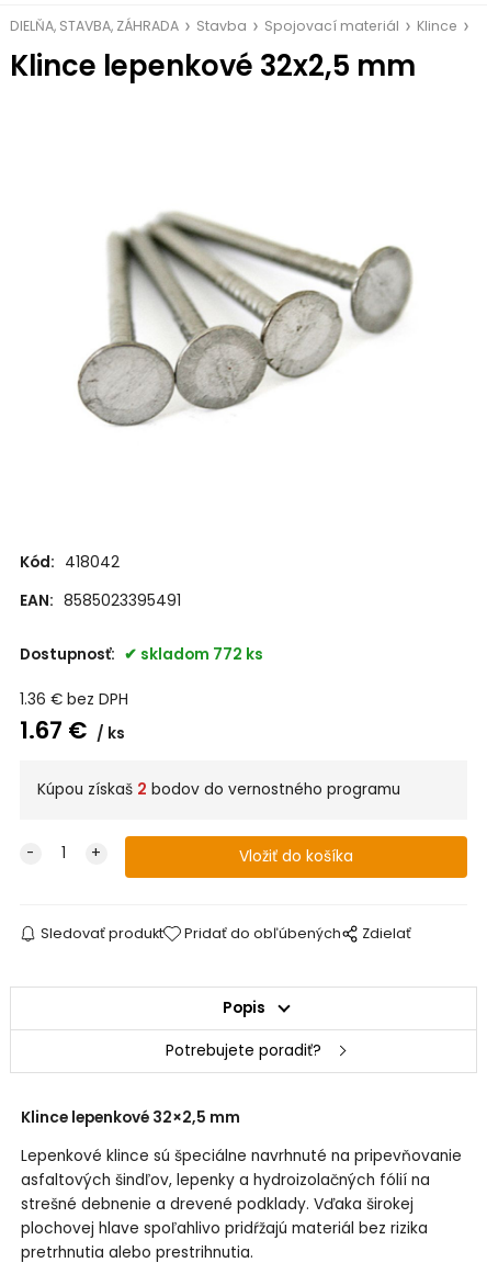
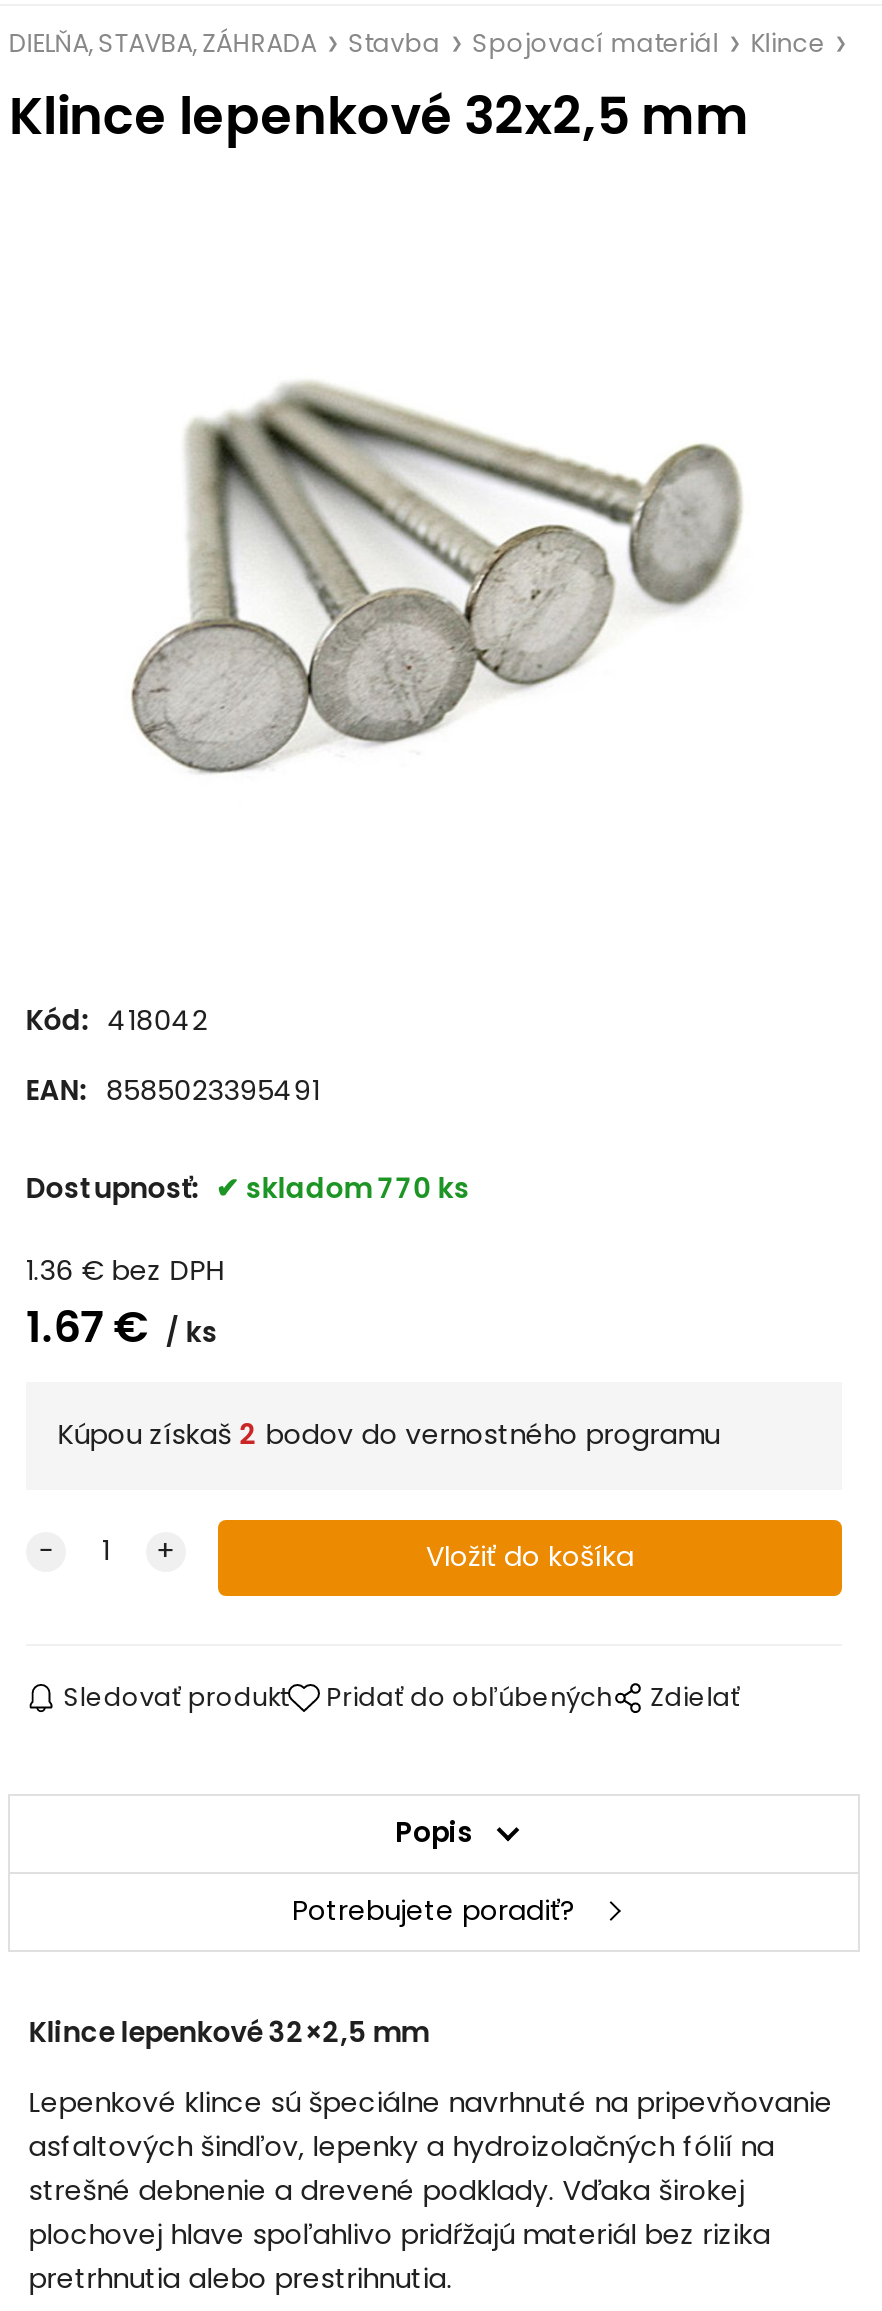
- Dostupnosť: skladom 772 ks
+ Dostupnosť: skladom 770 ks
